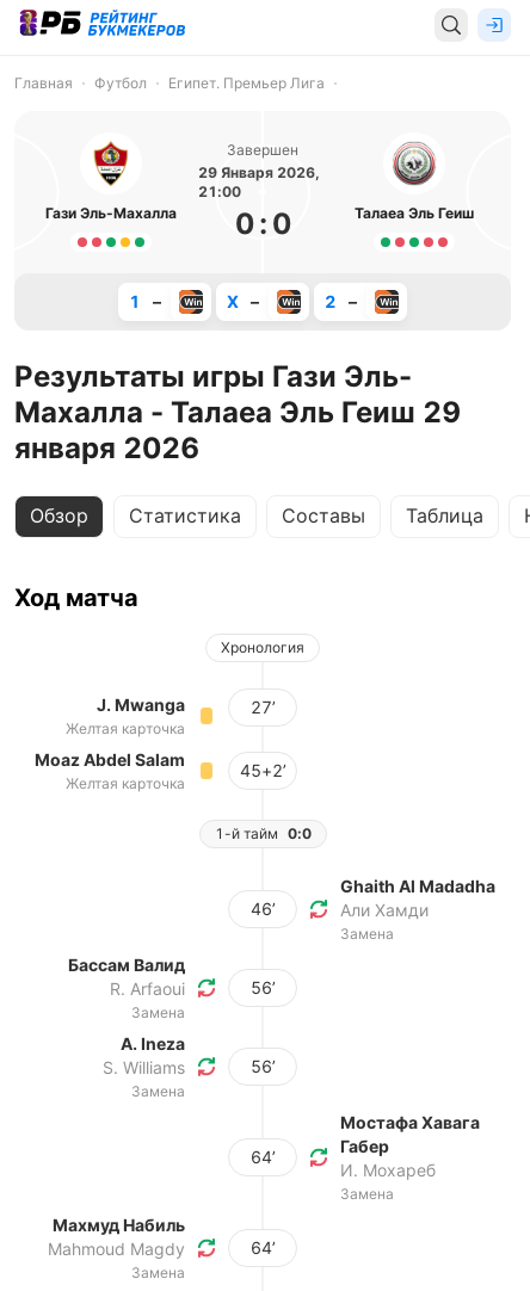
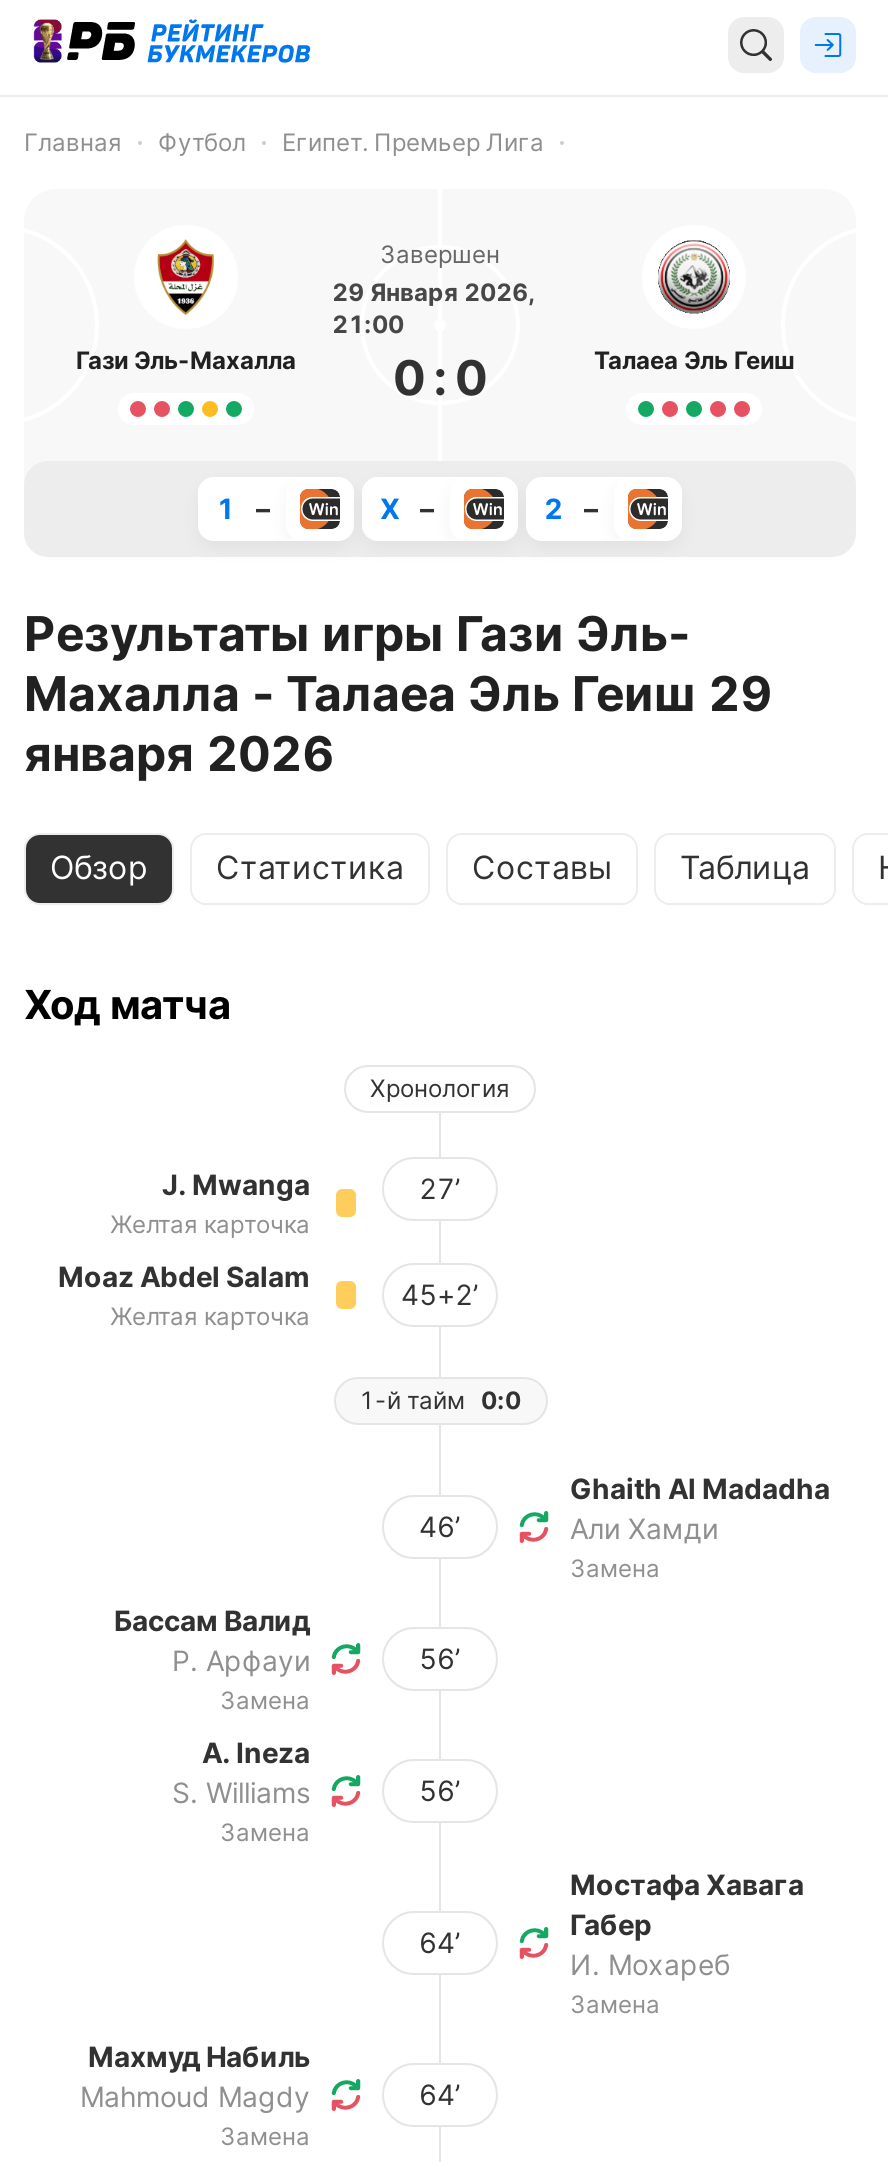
- R. Arfaoui
+ Р. Арфауи
